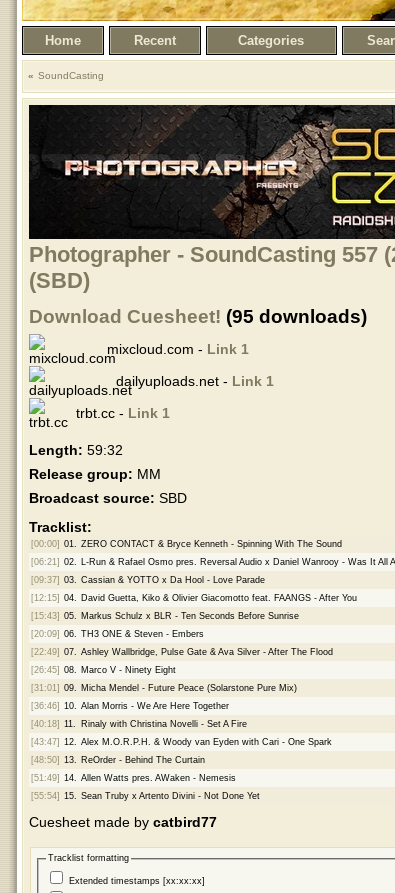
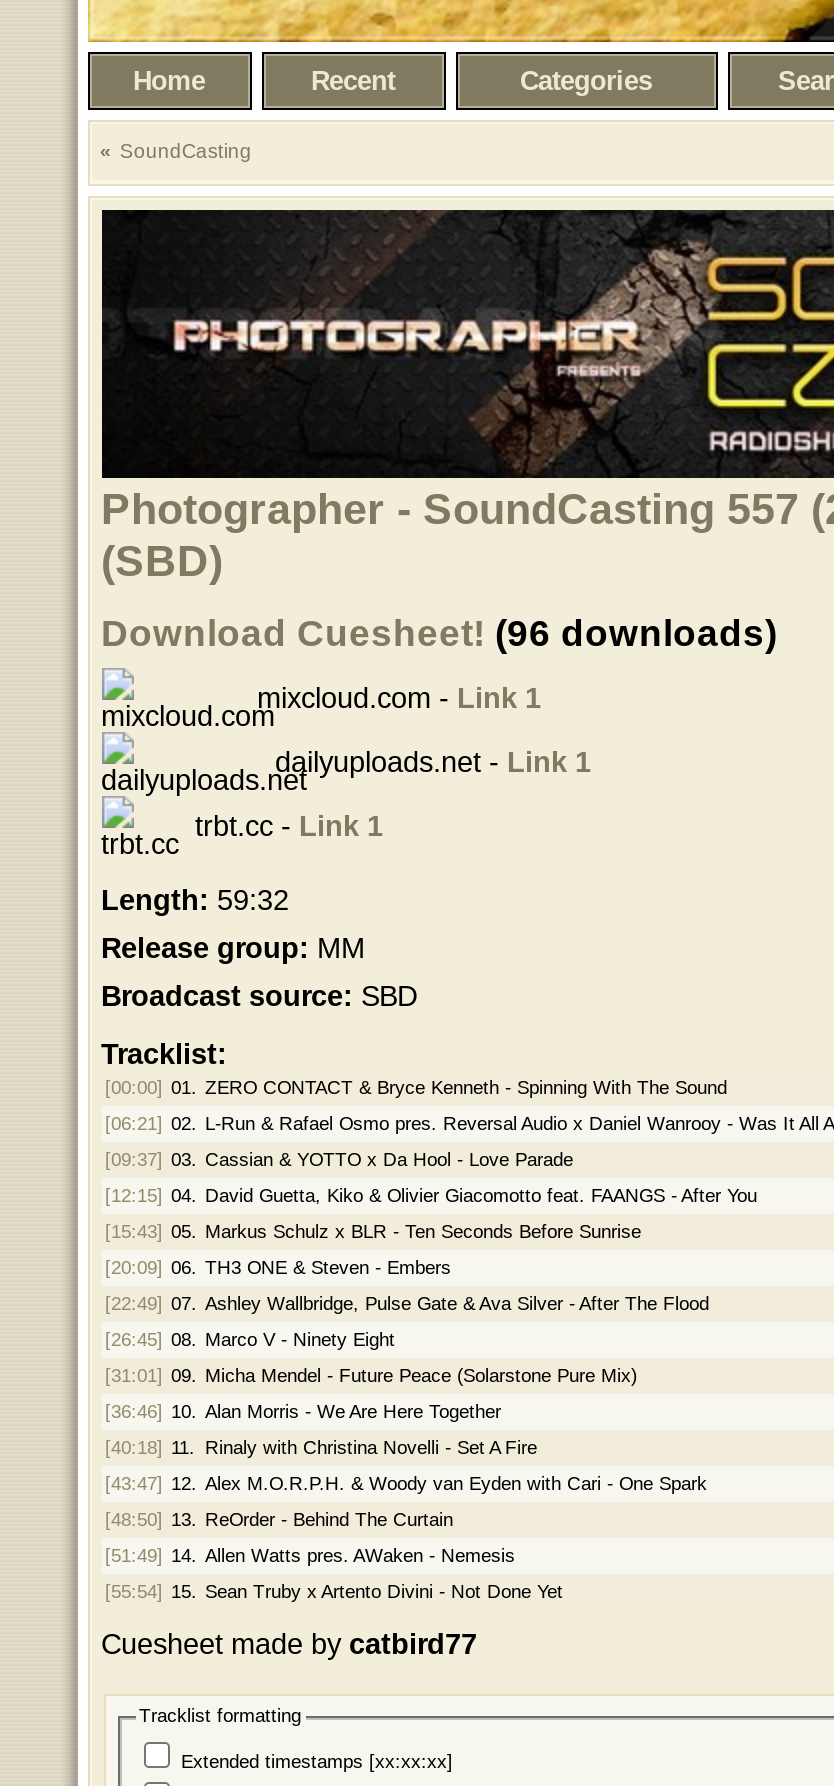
- Download Cuesheet! (95 downloads)
+ Download Cuesheet! (96 downloads)
